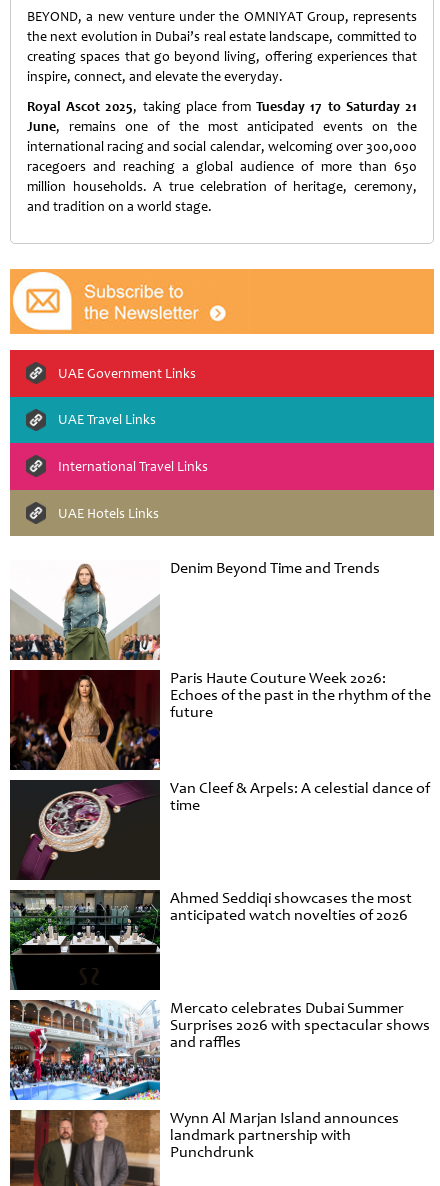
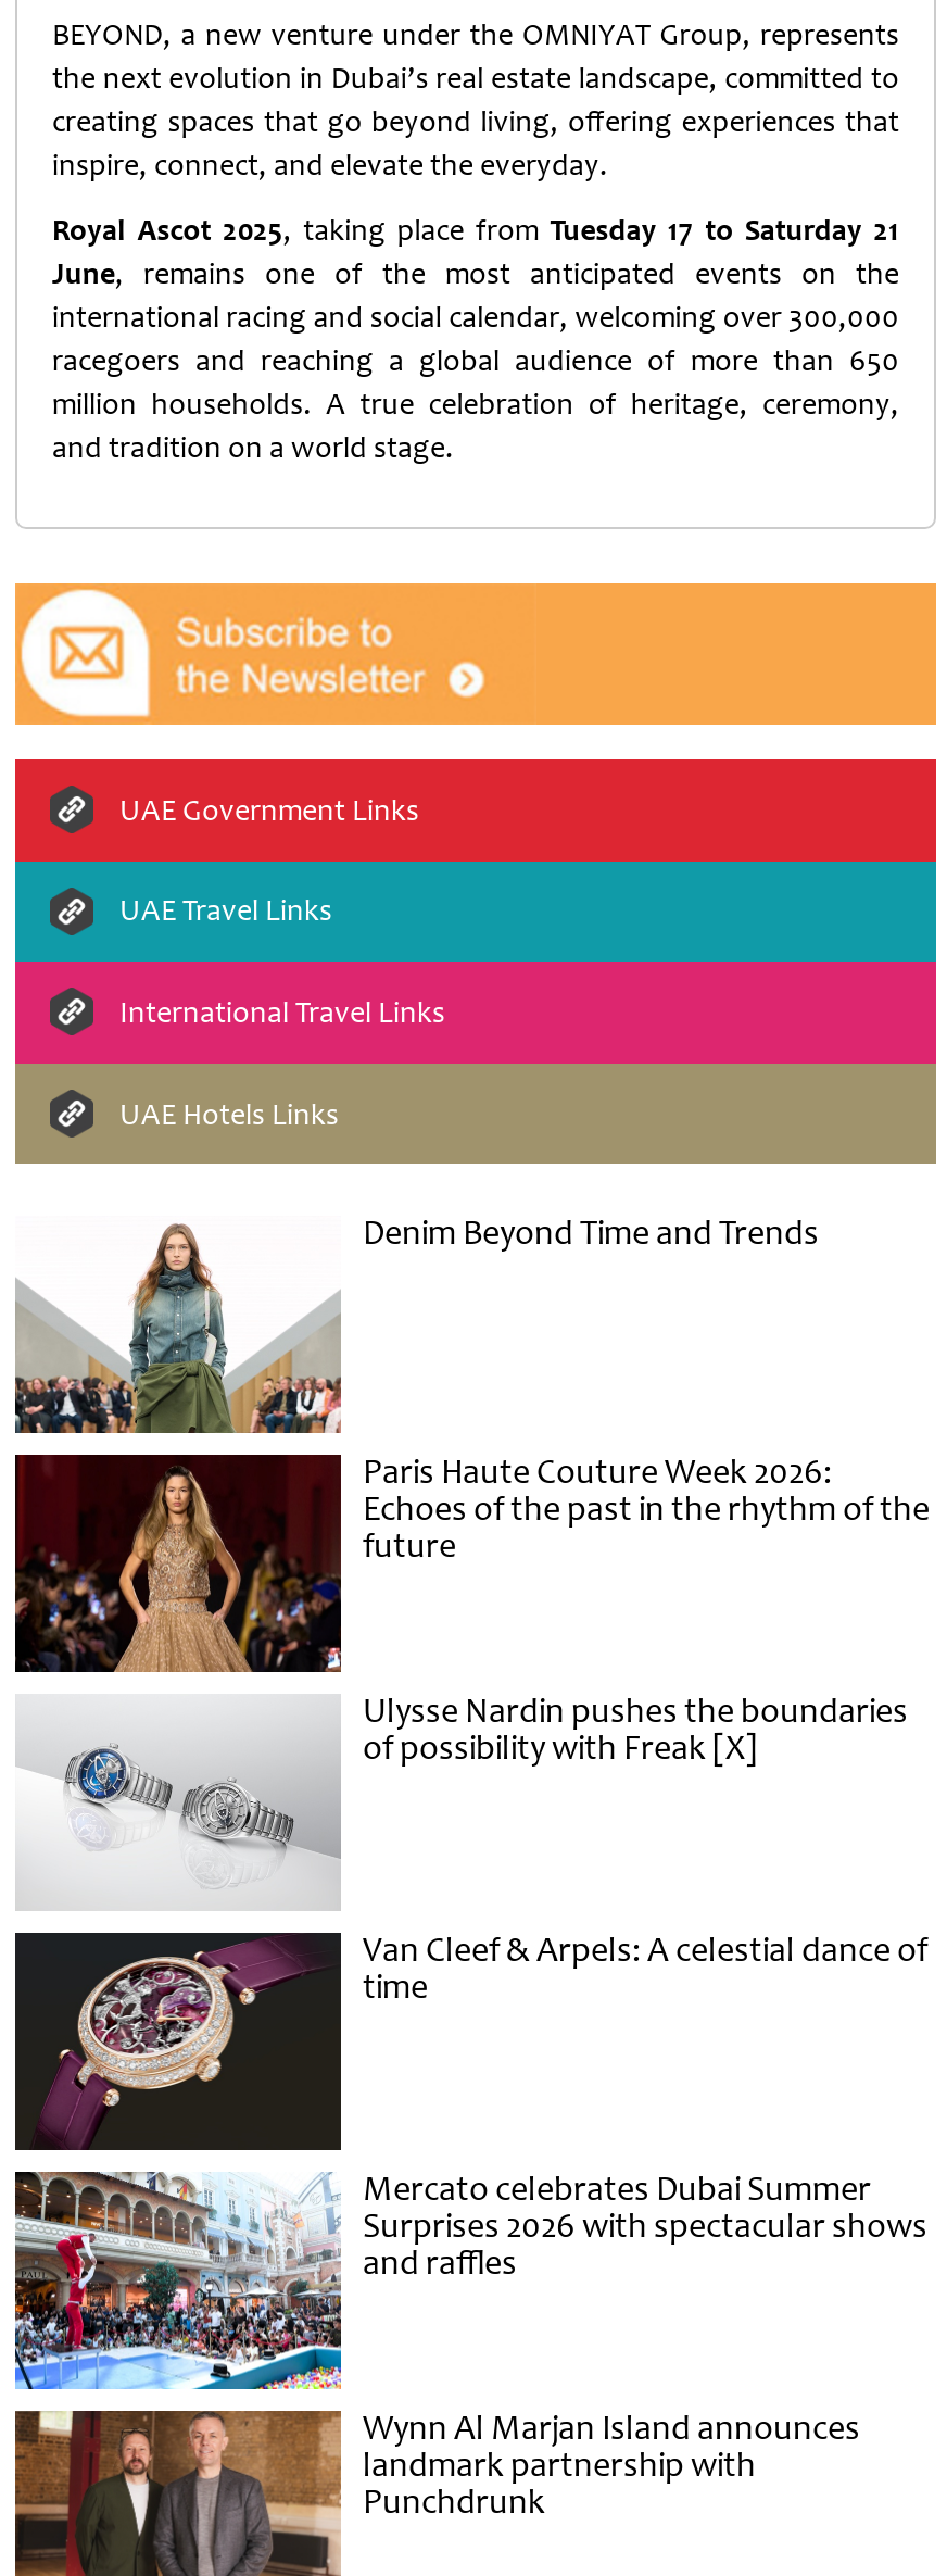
+ [image]
+ Ulysse Nardin pushes the boundaries
+ of possibility with Freak [X]

moved down: [image] | Van Cleef & Arpels: A celestial dance of | time

- [image]
- Ahmed Seddiqi showcases the most
- anticipated watch novelties of 2026
